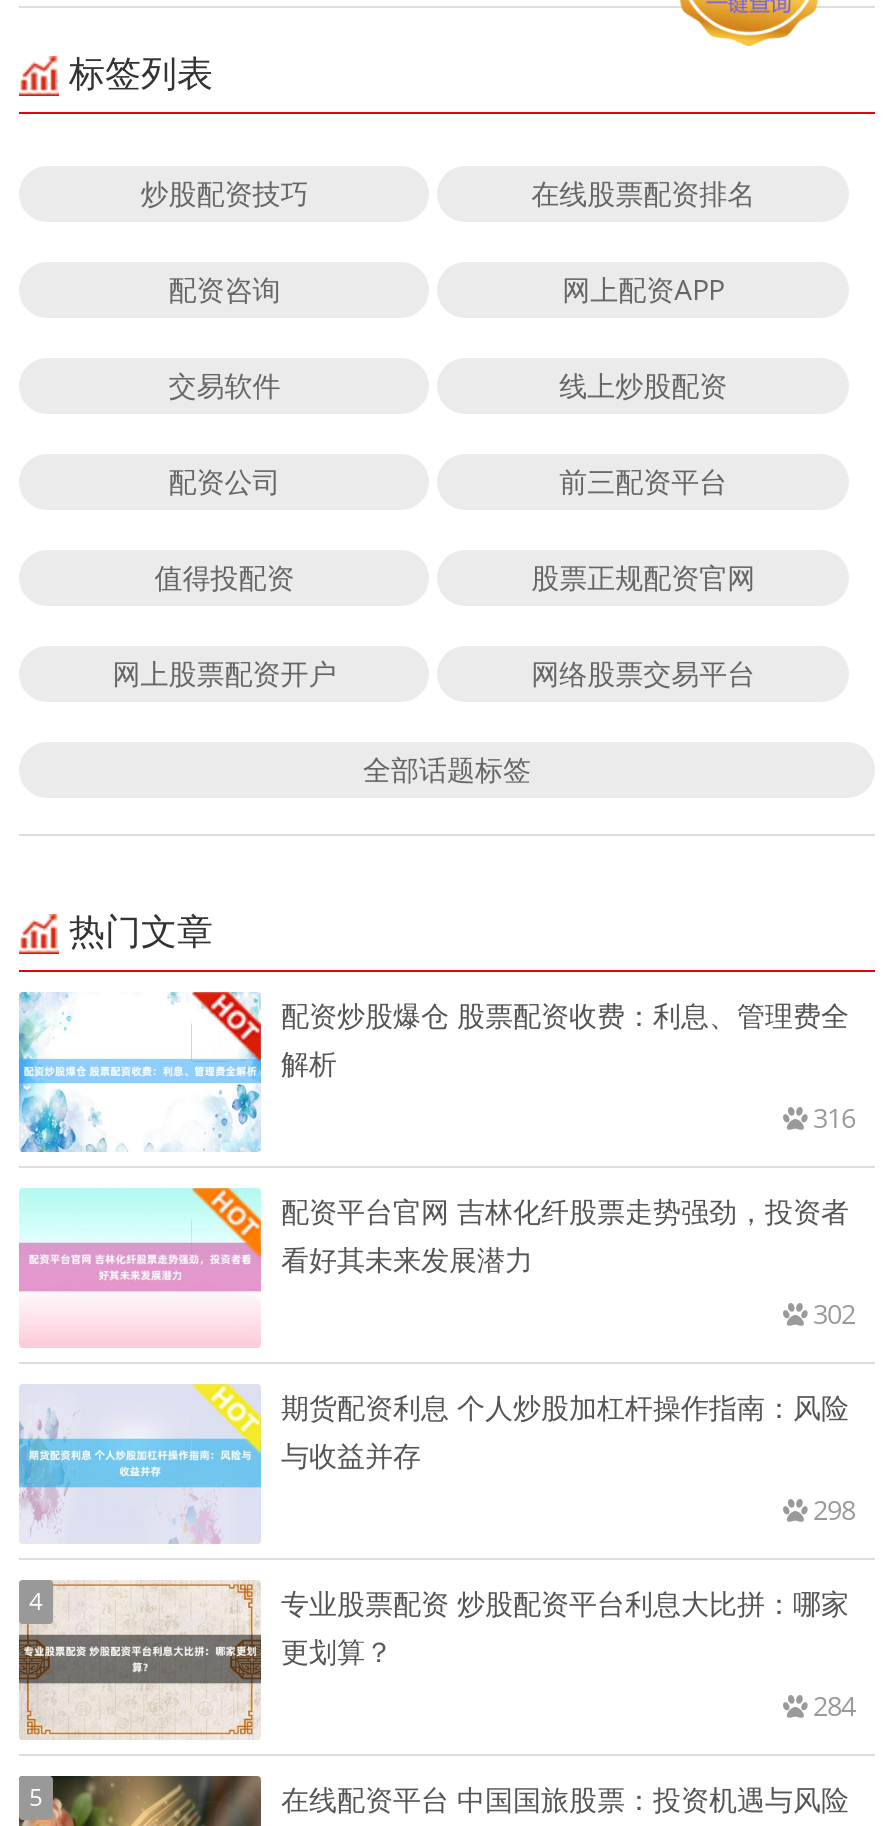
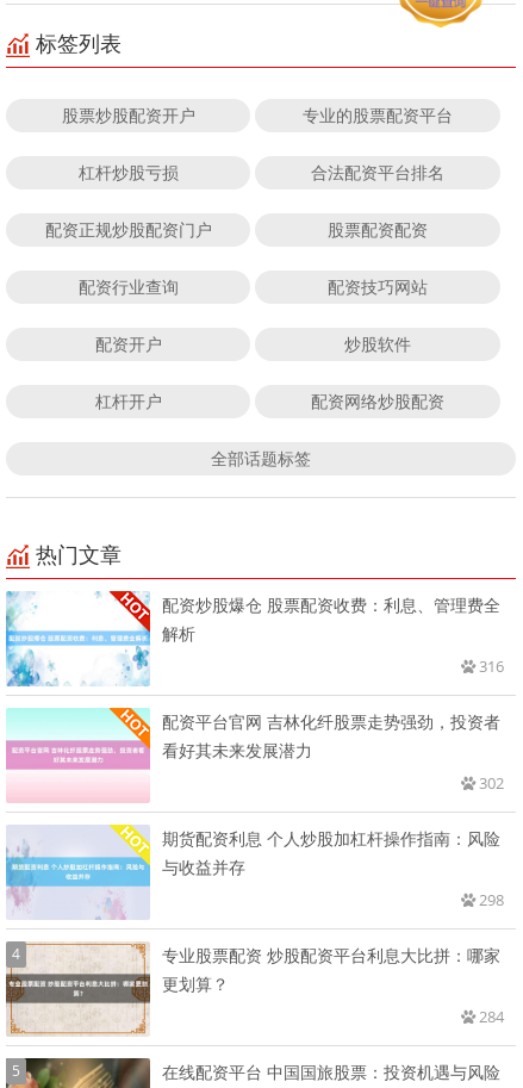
- 炒股配资技巧
- 在线股票配资排名
+ 股票炒股配资开户
+ 专业的股票配资平台

- 配资咨询
- 网上配资APP
+ 杠杆炒股亏损
+ 合法配资平台排名

- 交易软件
- 线上炒股配资
+ 配资正规炒股配资门户
+ 股票配资配资

- 配资公司
- 前三配资平台
+ 配资行业查询
+ 配资技巧网站

- 值得投配资
- 股票正规配资官网
+ 配资开户
+ 炒股软件

- 网上股票配资开户
- 网络股票交易平台
+ 杠杆开户
+ 配资网络炒股配资
